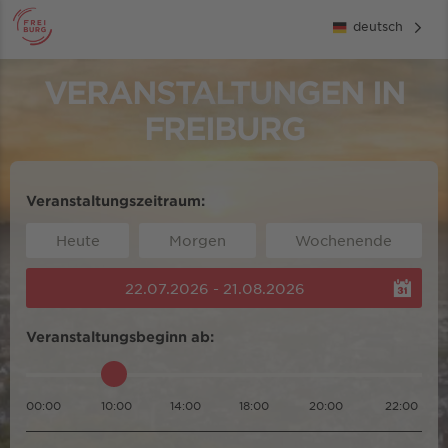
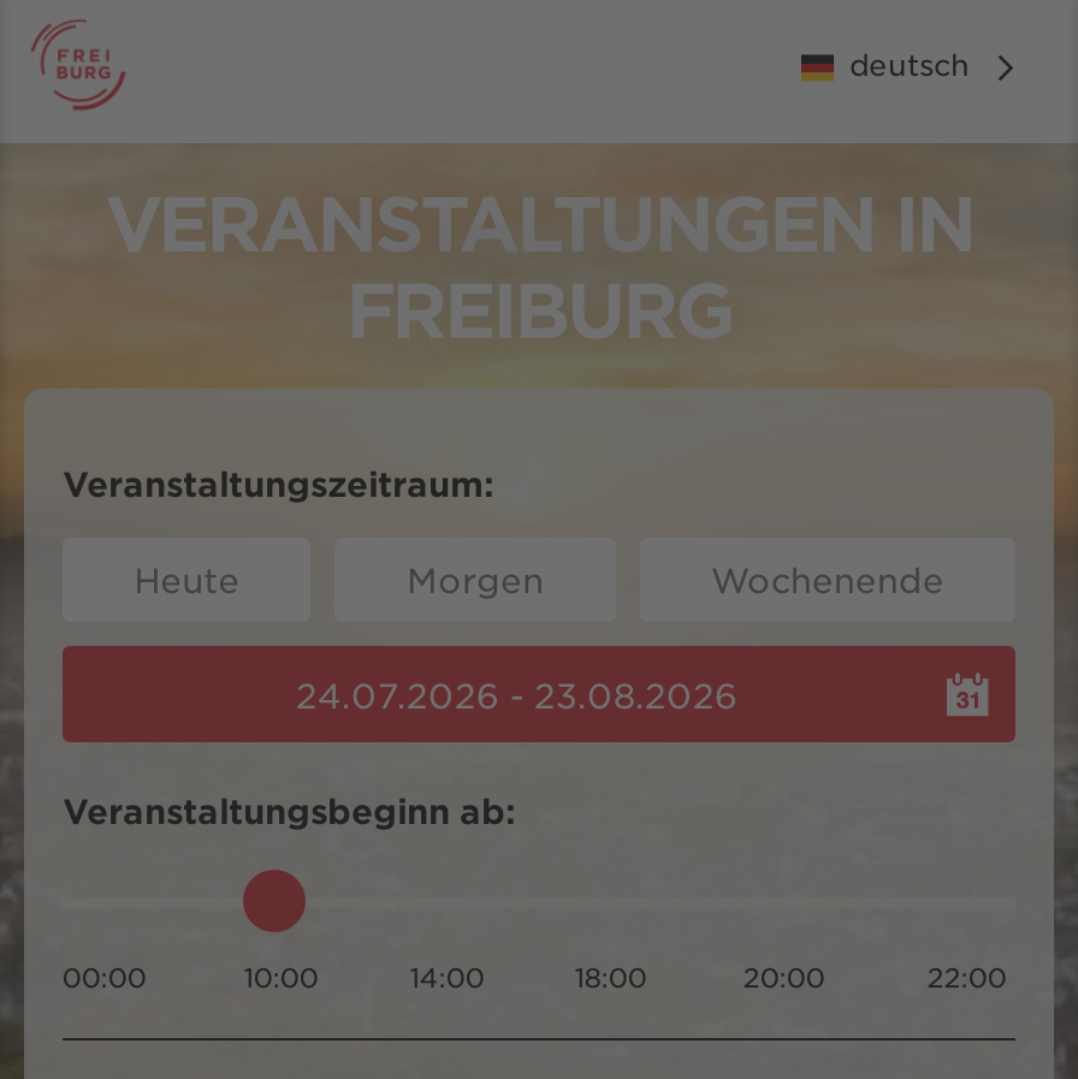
- 22.07.2026 - 21.08.2026
+ 24.07.2026 - 23.08.2026
